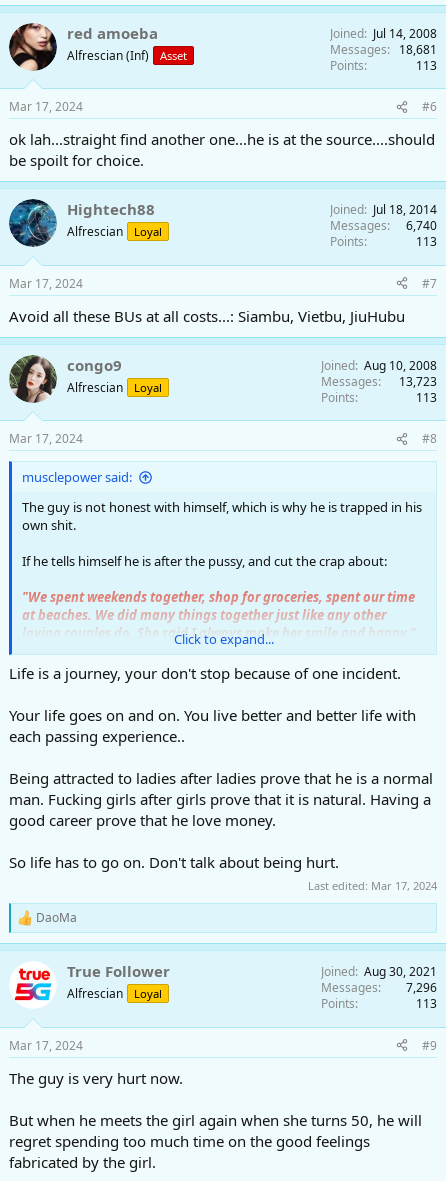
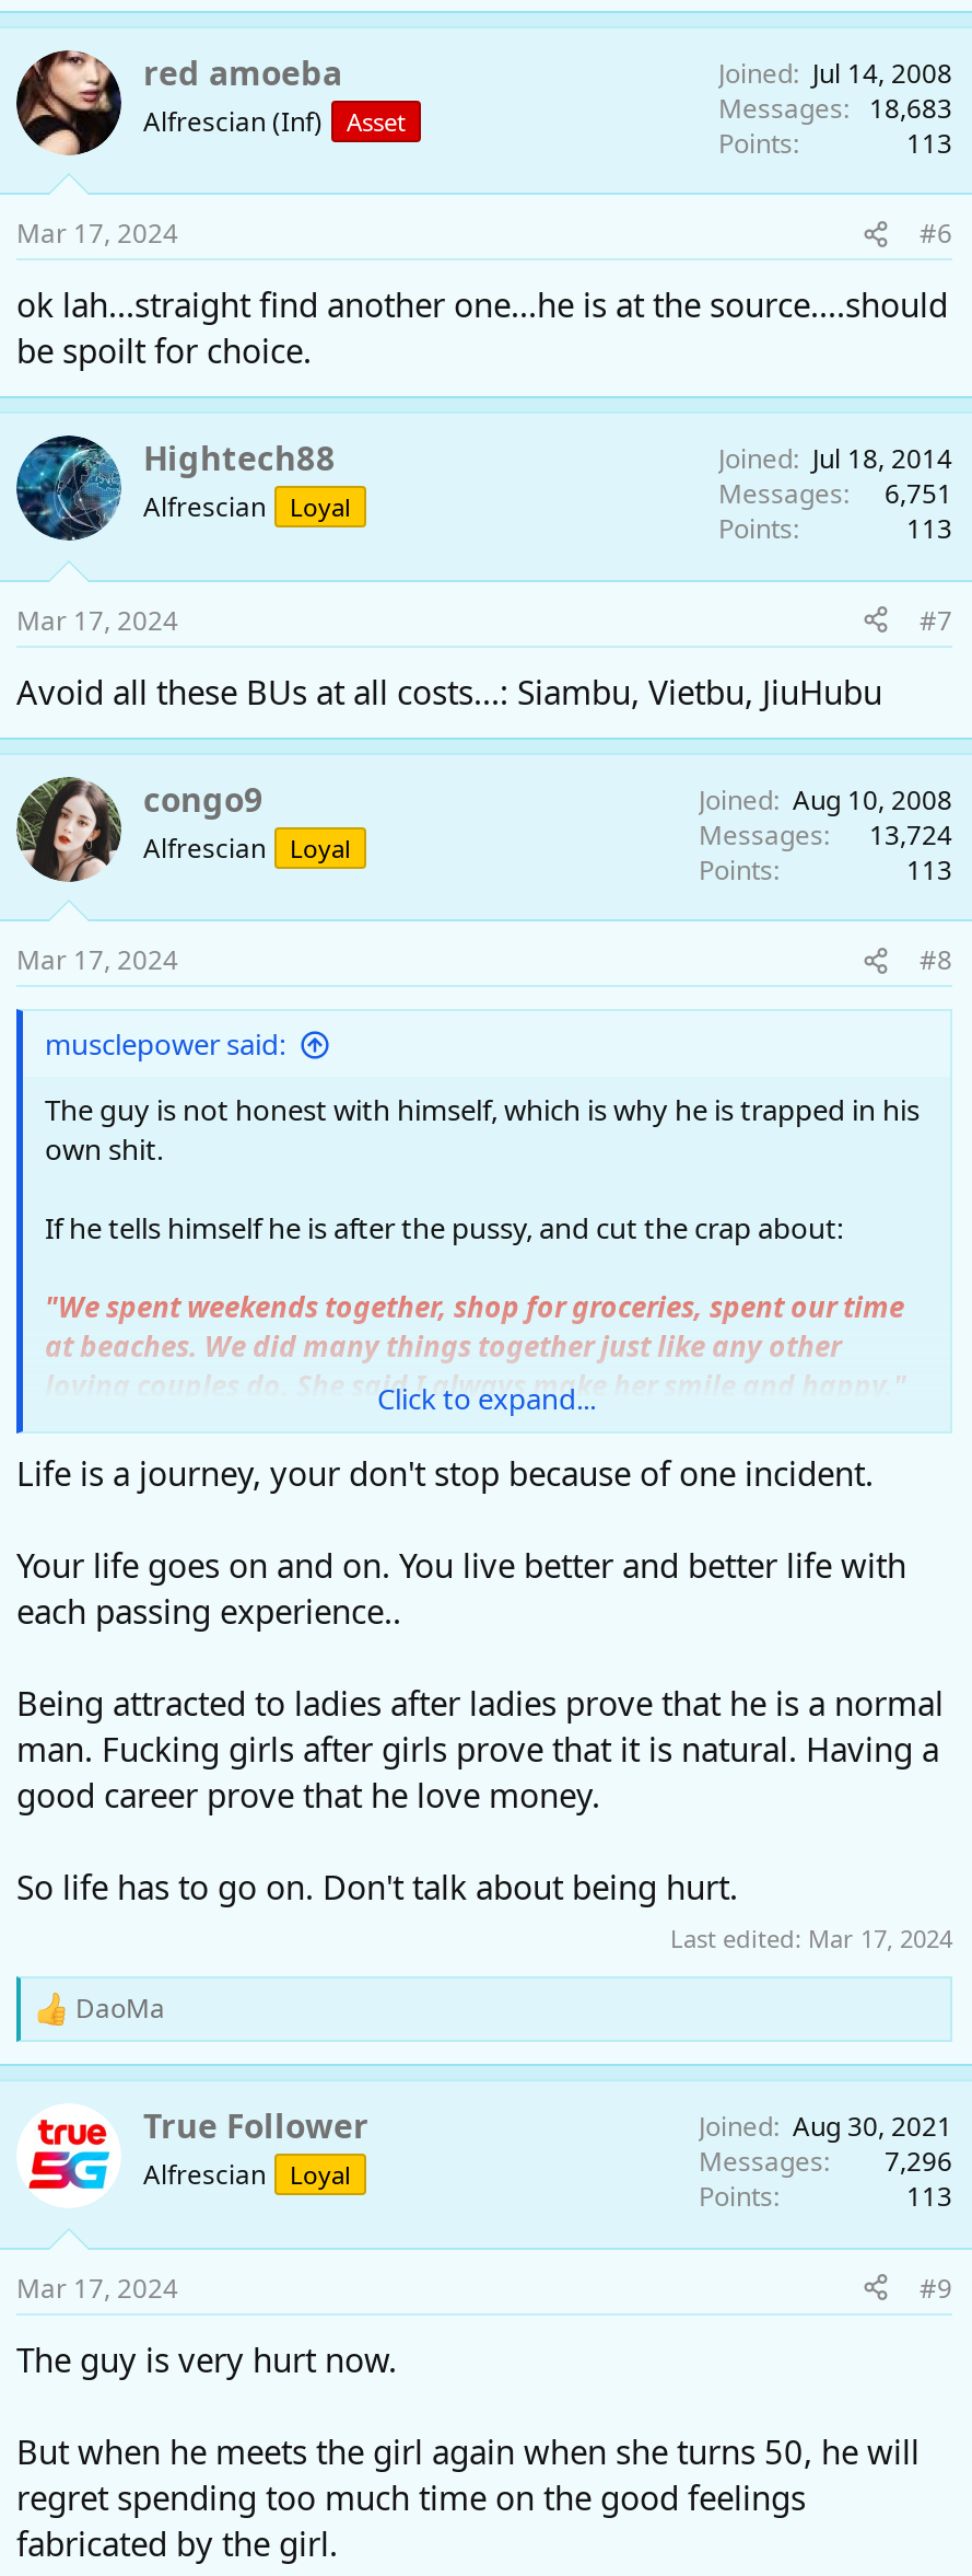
- Messages 18,681
+ Messages 18,683

- Messages 6,740
+ Messages 6,751

- Messages 13,723
+ Messages 13,724
